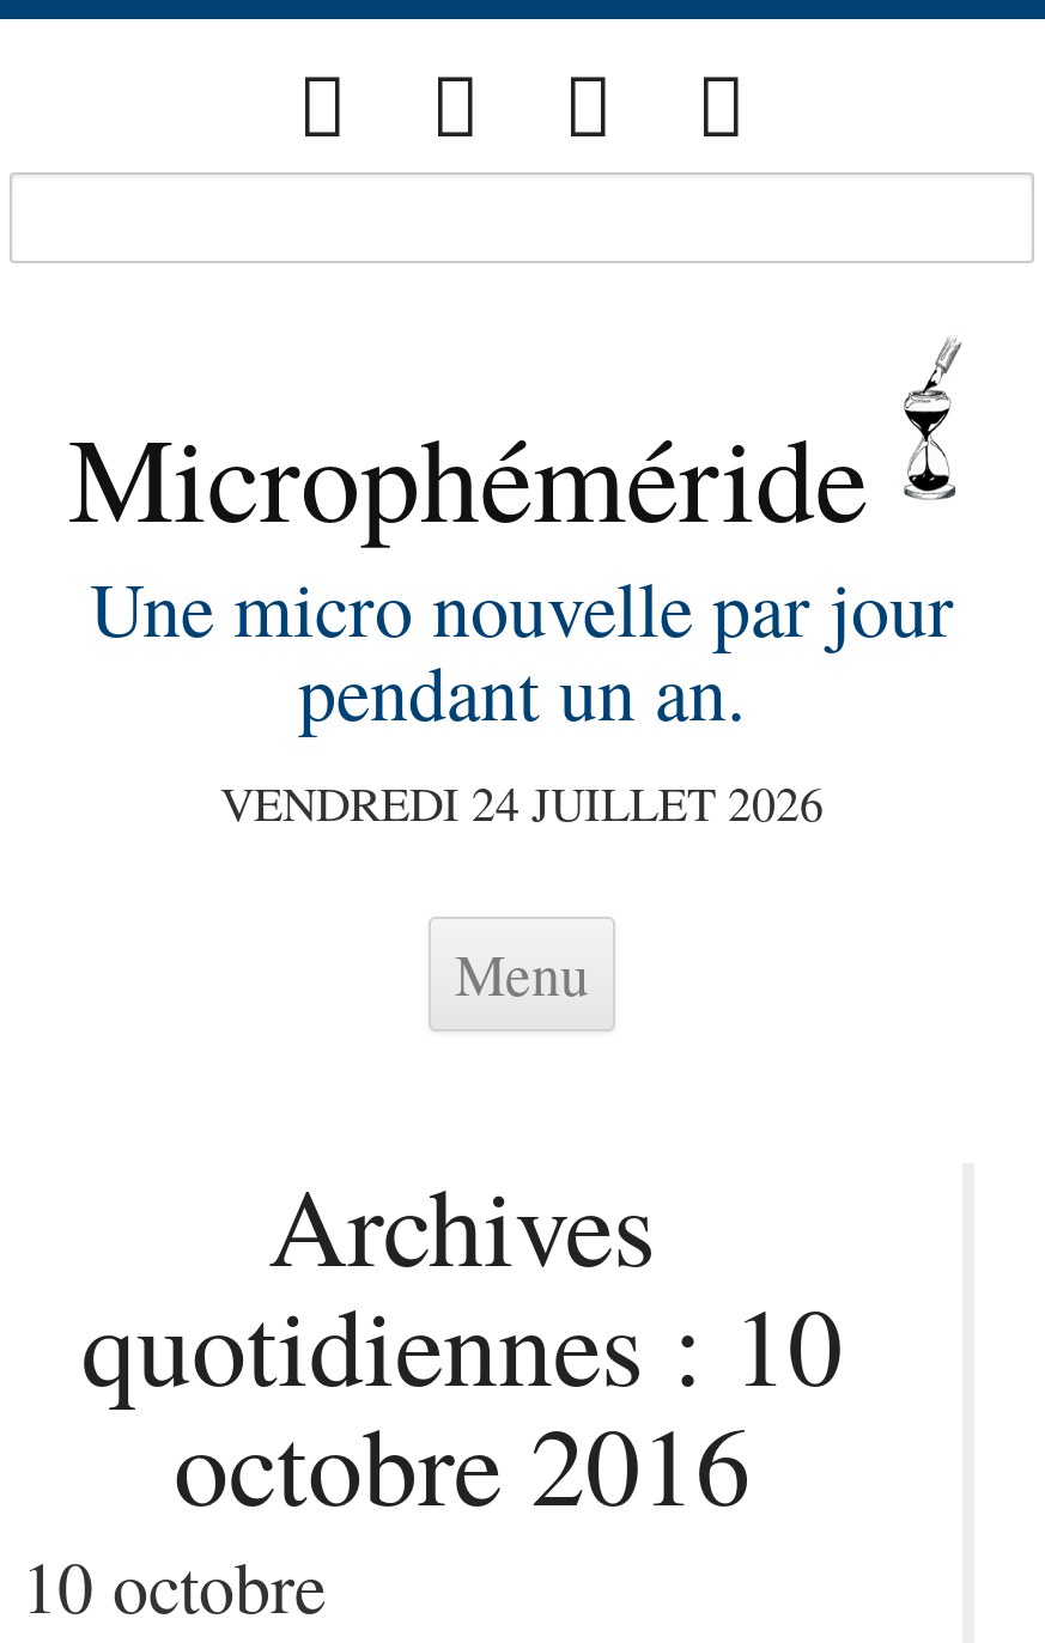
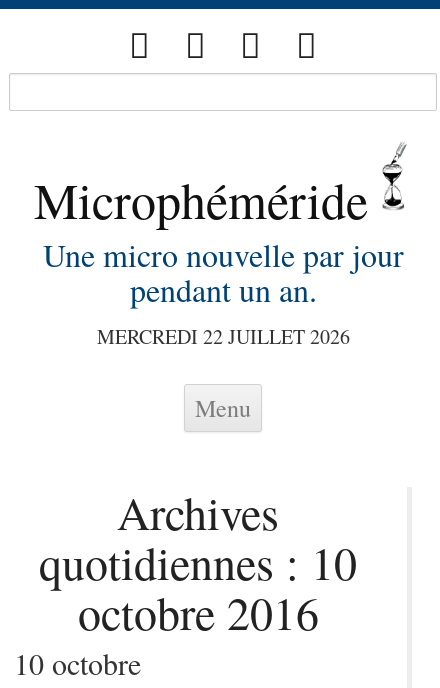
- VENDREDI 24 JUILLET 2026
+ MERCREDI 22 JUILLET 2026
